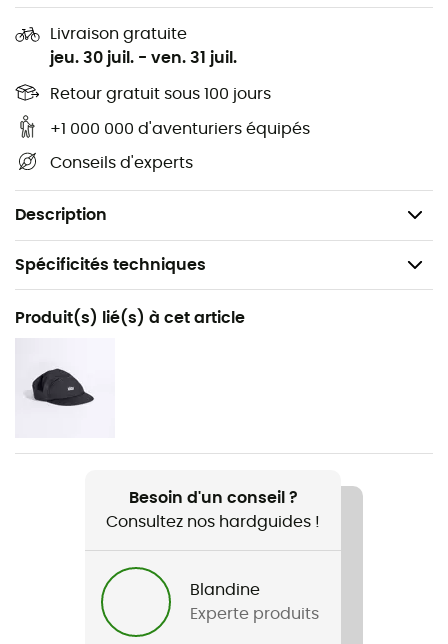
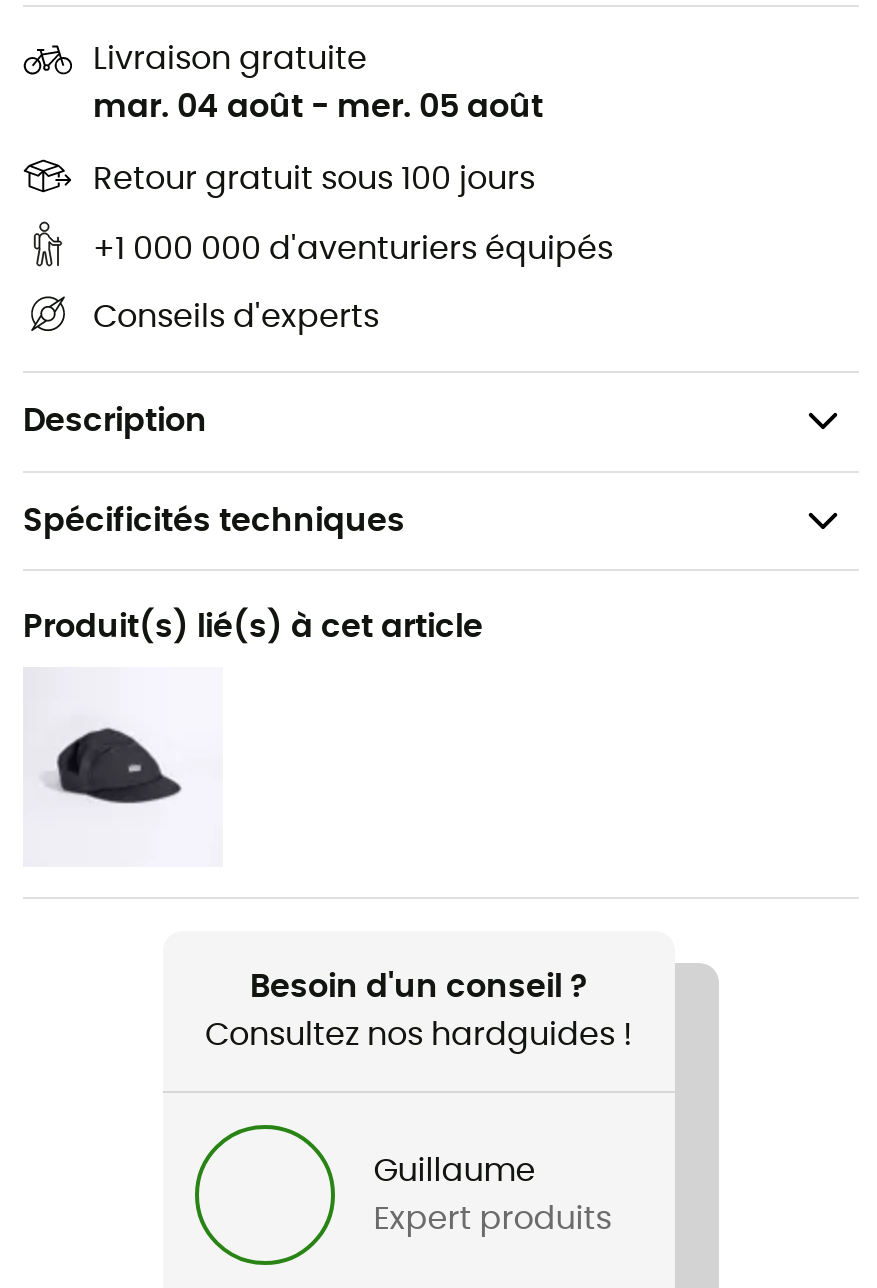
- jeu. 30 juil. - ven. 31 juil.
+ mar. 04 août - mer. 05 août

- Blandine
+ Guillaume

- Experte produits
+ Expert produits
